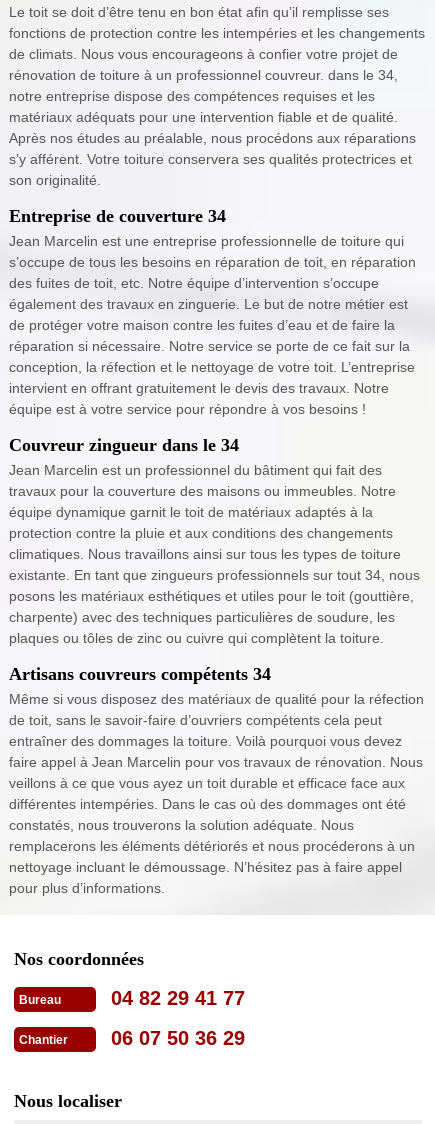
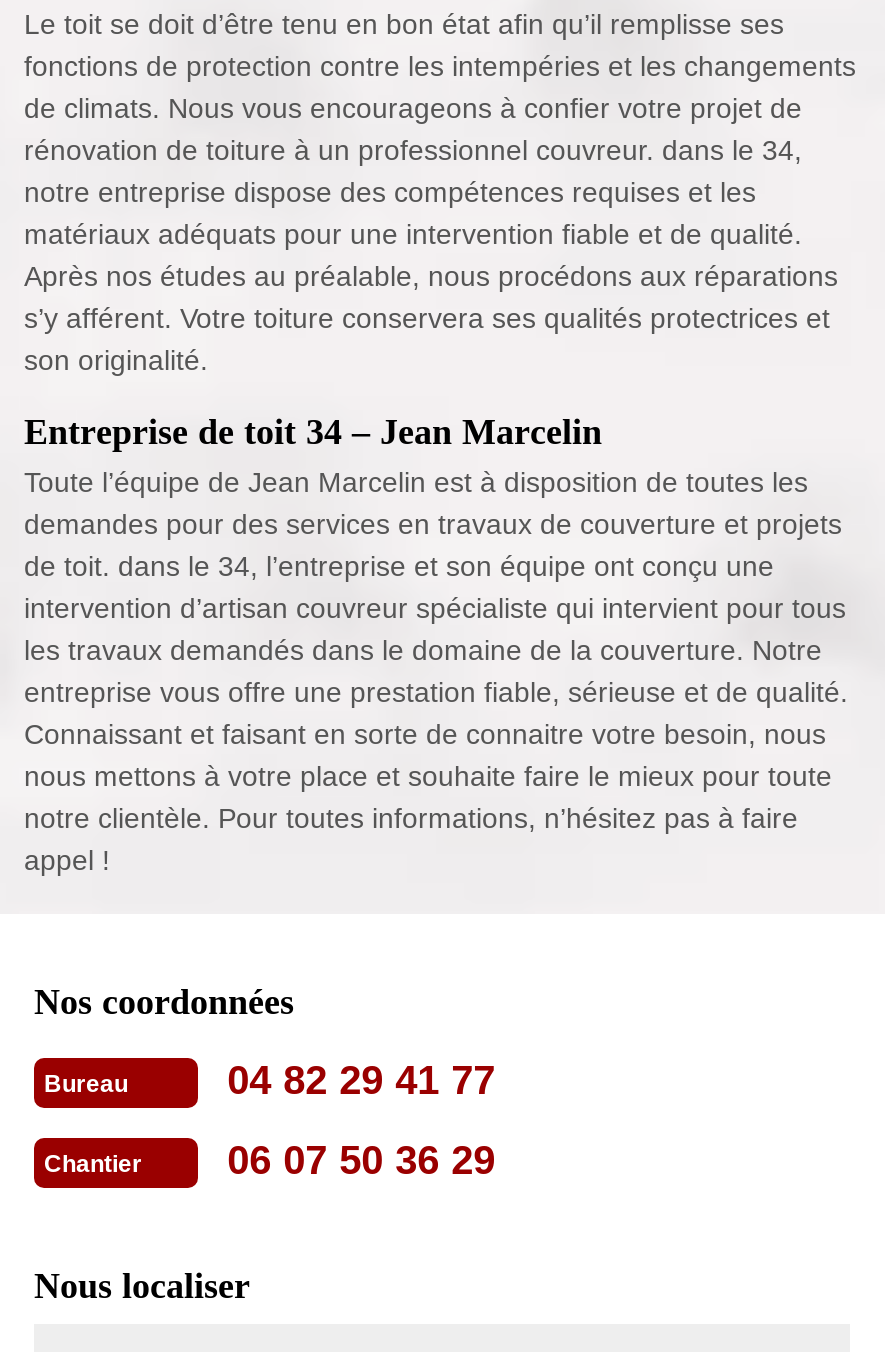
- Entreprise de couverture 34
- Jean Marcelin est une entreprise professionnelle de toiture qui
- s’occupe de tous les besoins en réparation de toit, en réparation
- des fuites de toit, etc. Notre équipe d’intervention s’occupe
- également des travaux en zinguerie. Le but de notre métier est
- de protéger votre maison contre les fuites d’eau et de faire la
- réparation si nécessaire. Notre service se porte de ce fait sur la
- conception, la réfection et le nettoyage de votre toit. L’entreprise
- intervient en offrant gratuitement le devis des travaux. Notre
- équipe est à votre service pour répondre à vos besoins !
- Couvreur zingueur dans le 34
- Jean Marcelin est un professionnel du bâtiment qui fait des
- travaux pour la couverture des maisons ou immeubles. Notre
- équipe dynamique garnit le toit de matériaux adaptés à la
- protection contre la pluie et aux conditions des changements
- climatiques. Nous travaillons ainsi sur tous les types de toiture
- existante. En tant que zingueurs professionnels sur tout 34, nous
- posons les matériaux esthétiques et utiles pour le toit (gouttière,
- charpente) avec des techniques particulières de soudure, les
- plaques ou tôles de zinc ou cuivre qui complètent la toiture.
- Artisans couvreurs compétents 34
- Même si vous disposez des matériaux de qualité pour la réfection
- de toit, sans le savoir-faire d’ouvriers compétents cela peut
- entraîner des dommages la toiture. Voilà pourquoi vous devez
- faire appel à Jean Marcelin pour vos travaux de rénovation. Nous
- veillons à ce que vous ayez un toit durable et efficace face aux
- différentes intempéries. Dans le cas où des dommages ont été
- constatés, nous trouverons la solution adéquate. Nous
- remplacerons les éléments détériorés et nous procéderons à un
- nettoyage incluant le démoussage. N’hésitez pas à faire appel
- pour plus d’informations.
+ Entreprise de toit 34 – Jean Marcelin
+ Toute l’équipe de Jean Marcelin est à disposition de toutes les
+ demandes pour des services en travaux de couverture et projets
+ de toit. dans le 34, l’entreprise et son équipe ont conçu une
+ intervention d’artisan couvreur spécialiste qui intervient pour tous
+ les travaux demandés dans le domaine de la couverture. Notre
+ entreprise vous offre une prestation fiable, sérieuse et de qualité.
+ Connaissant et faisant en sorte de connaitre votre besoin, nous
+ nous mettons à votre place et souhaite faire le mieux pour toute
+ notre clientèle. Pour toutes informations, n’hésitez pas à faire
+ appel !
